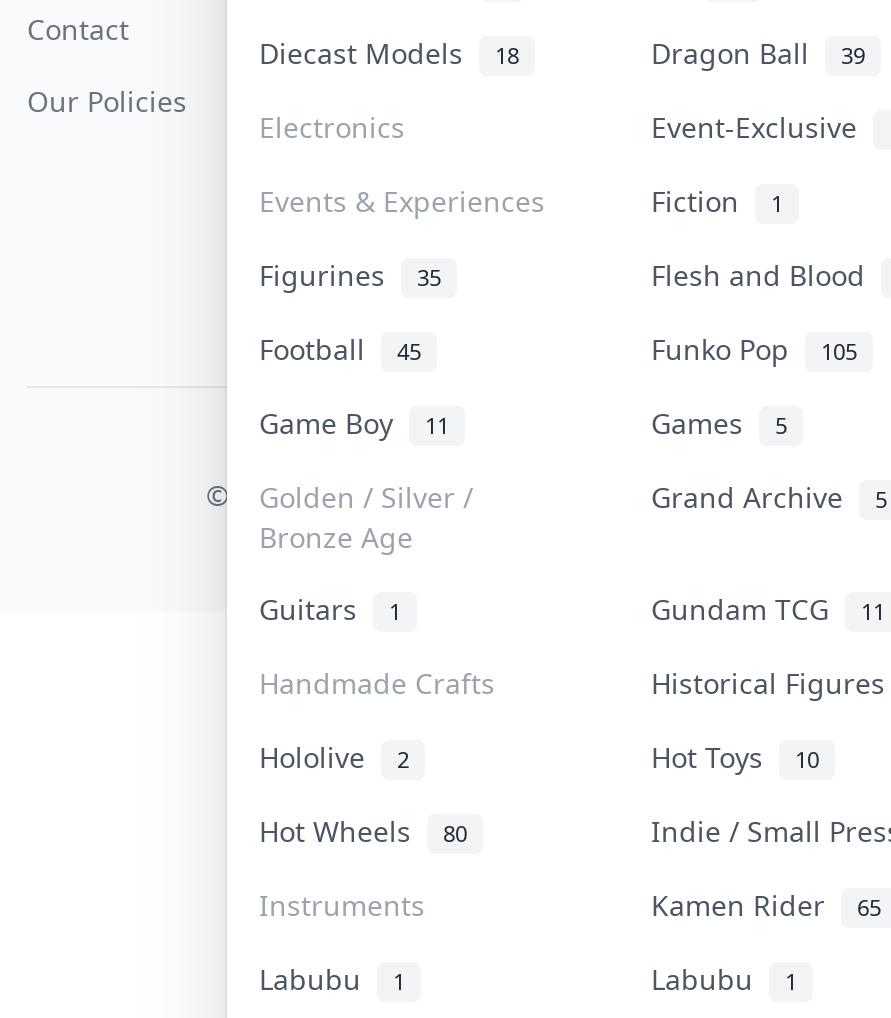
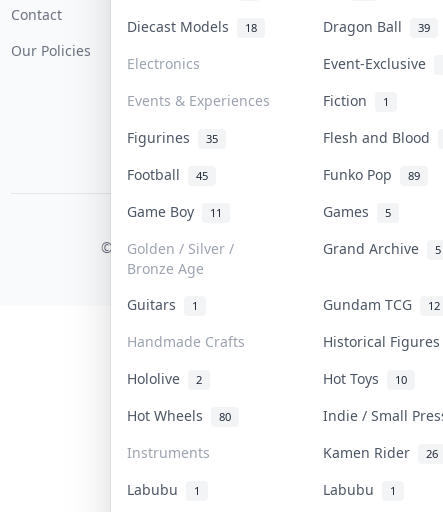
- Funko Pop 105
+ Funko Pop 89

- Gundam TCG 11
+ Gundam TCG 12

- Kamen Rider 65
+ Kamen Rider 26
